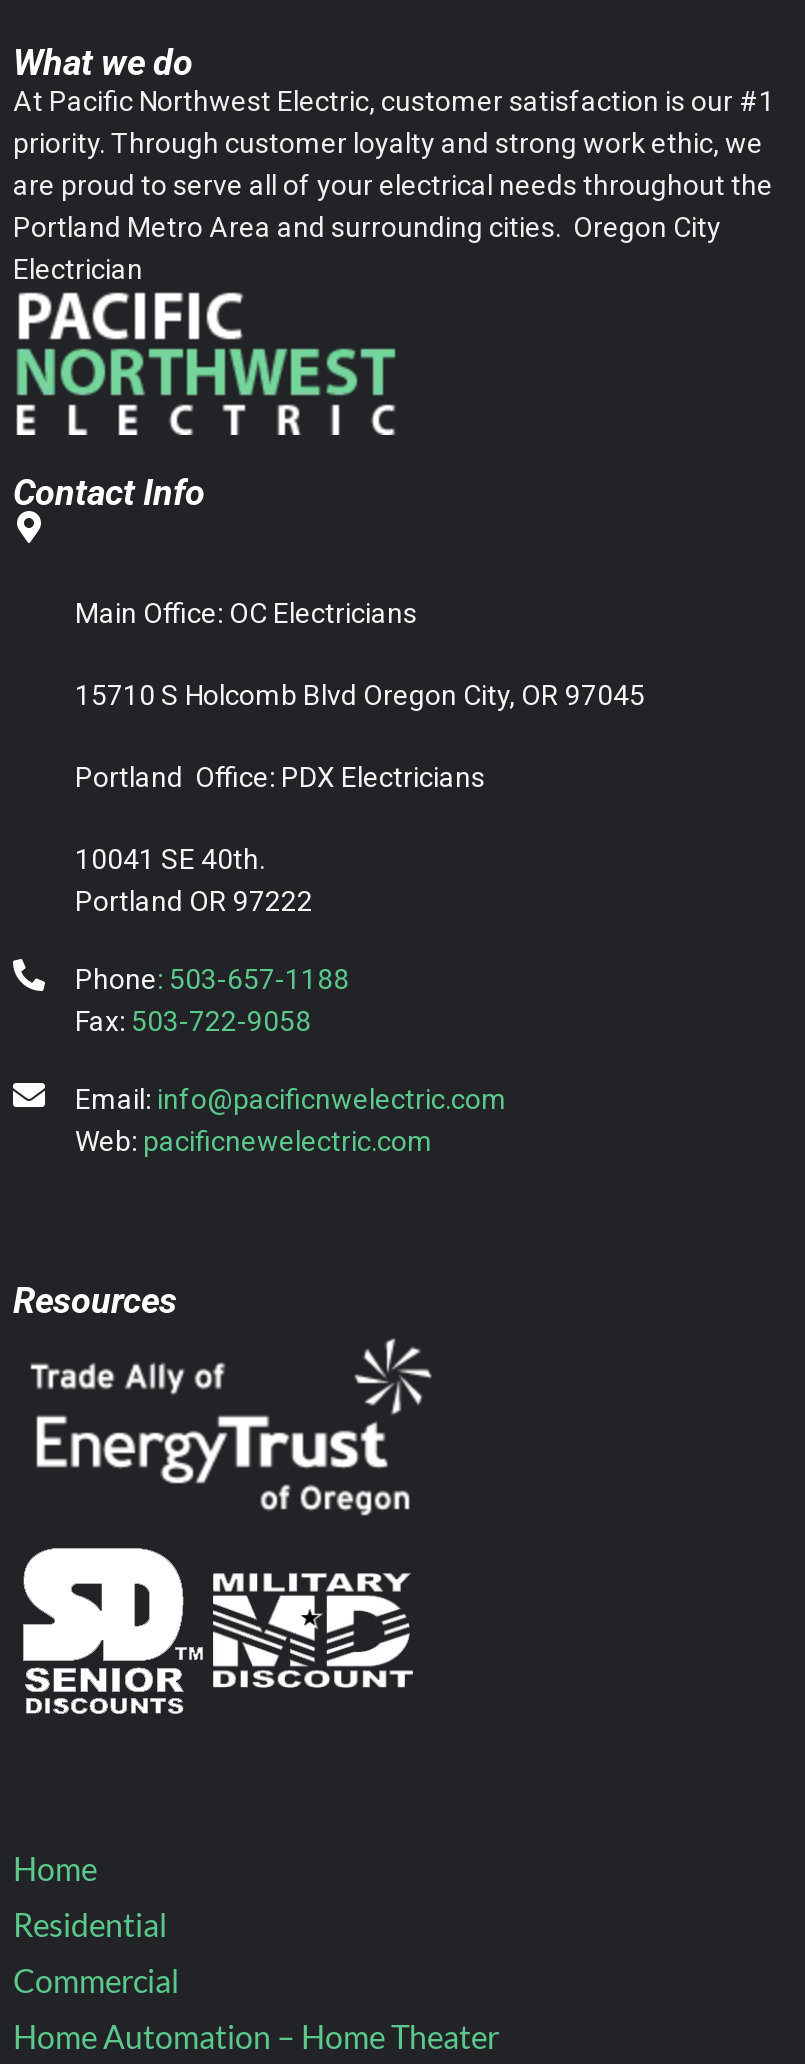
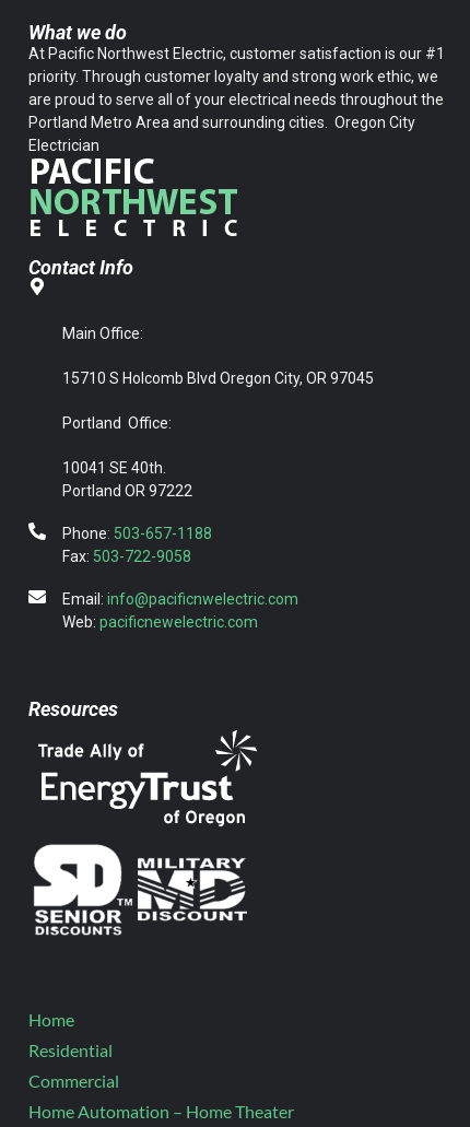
- Main Office: OC Electricians
+ Main Office:

- Portland Office: PDX Electricians
+ Portland Office:
